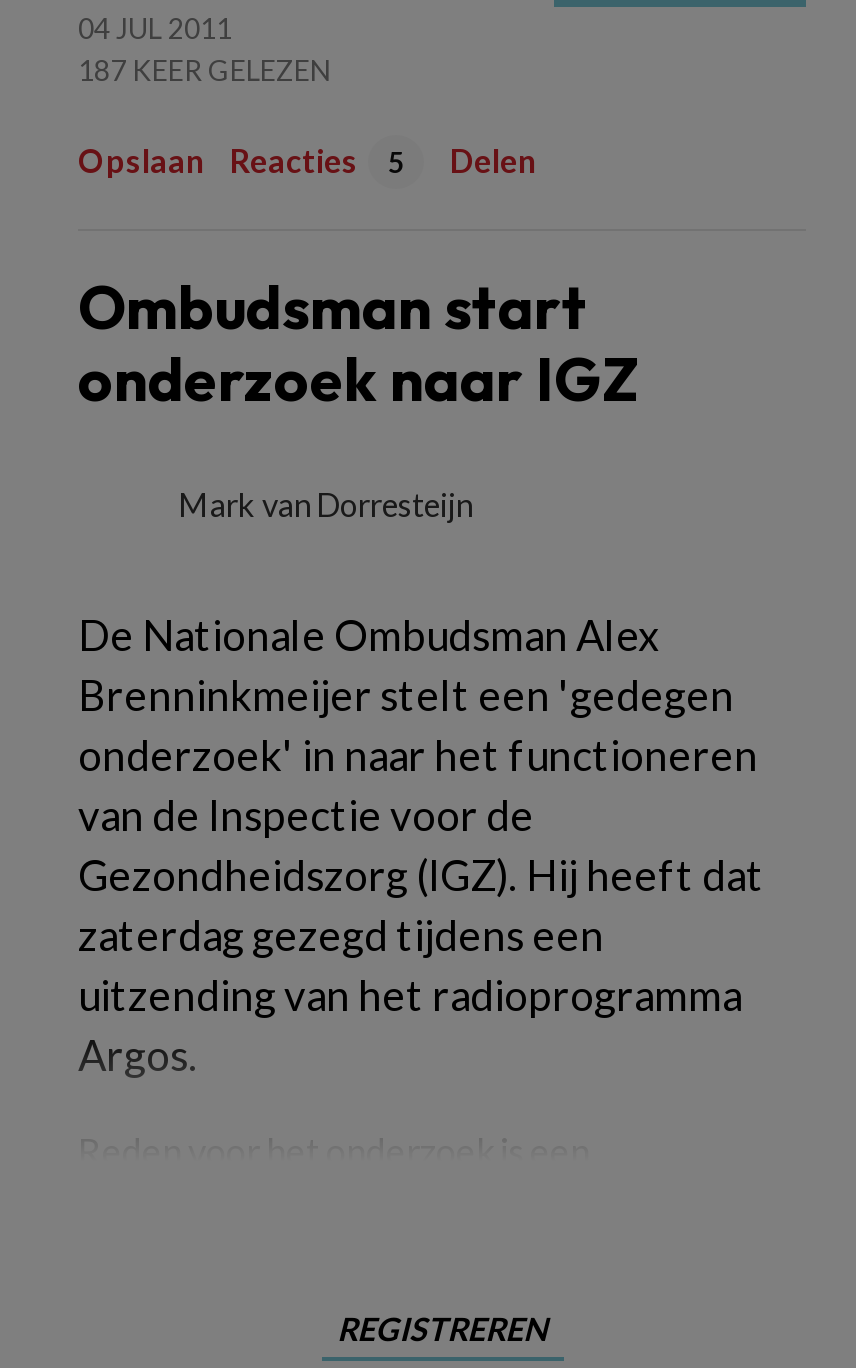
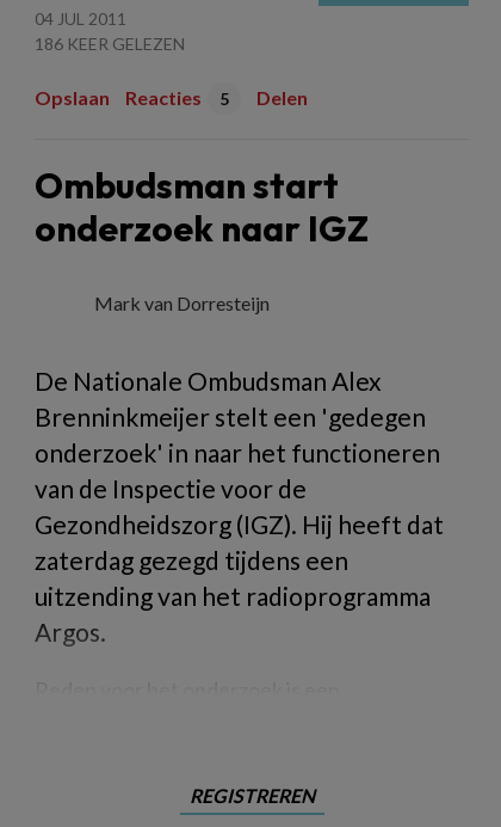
- 187 KEER GELEZEN
+ 186 KEER GELEZEN
